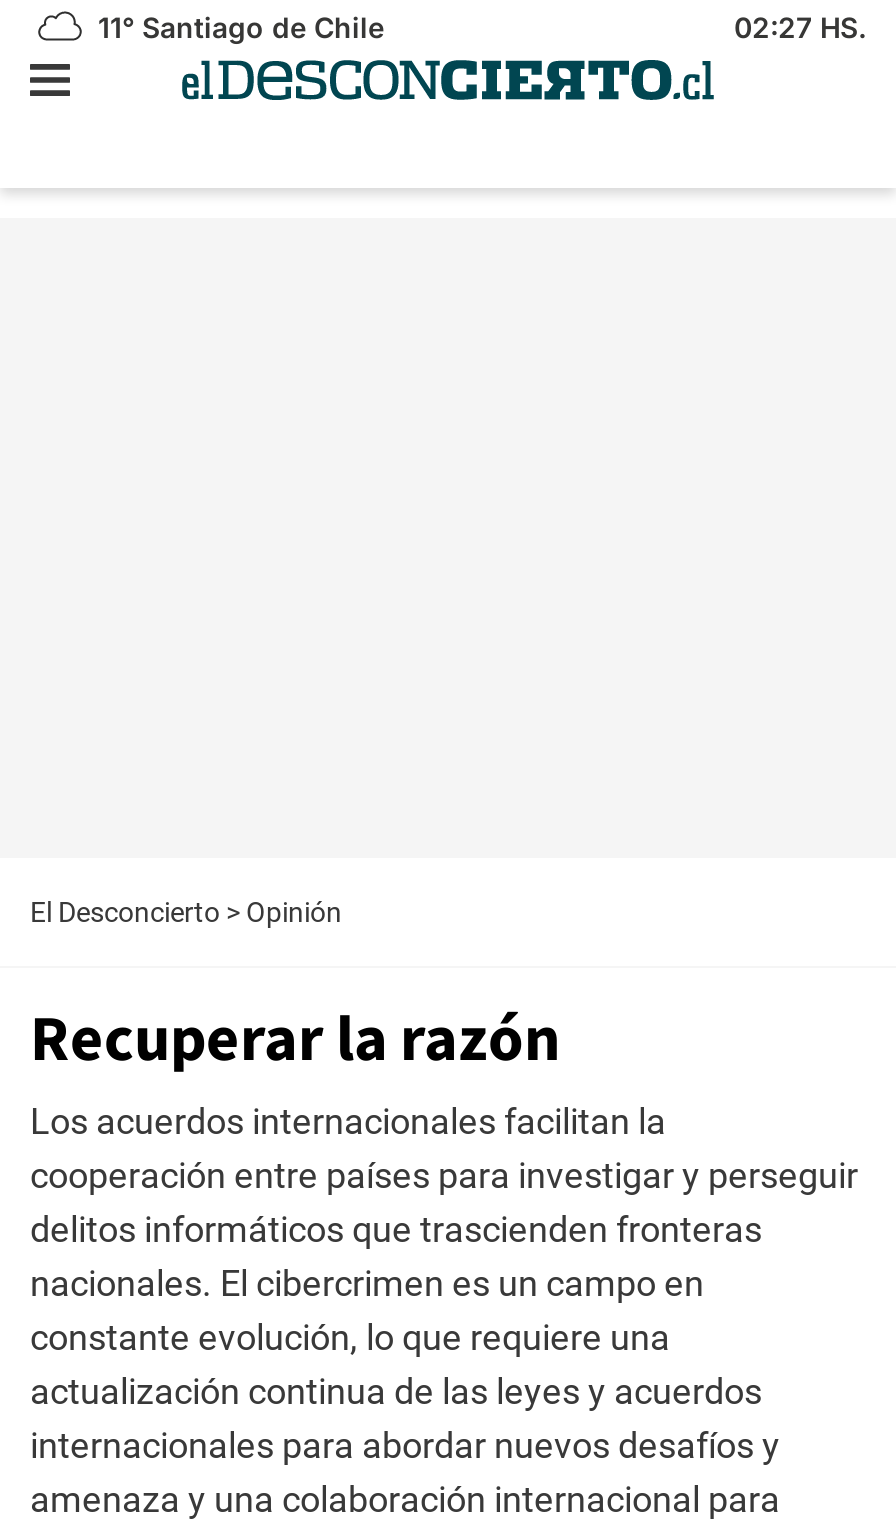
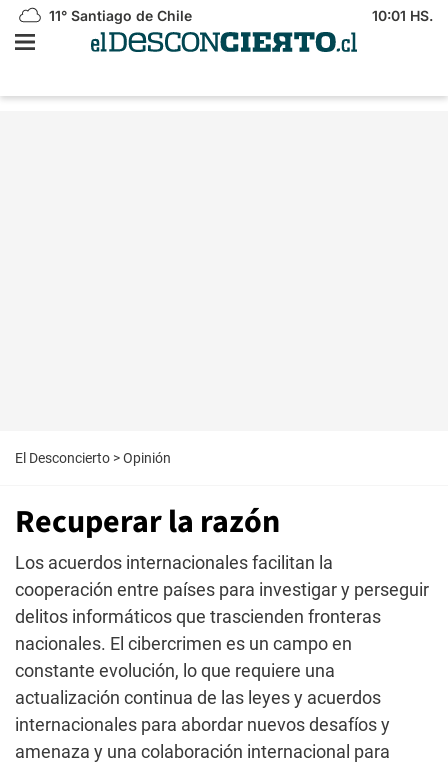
- 02:27 HS.
+ 10:01 HS.
